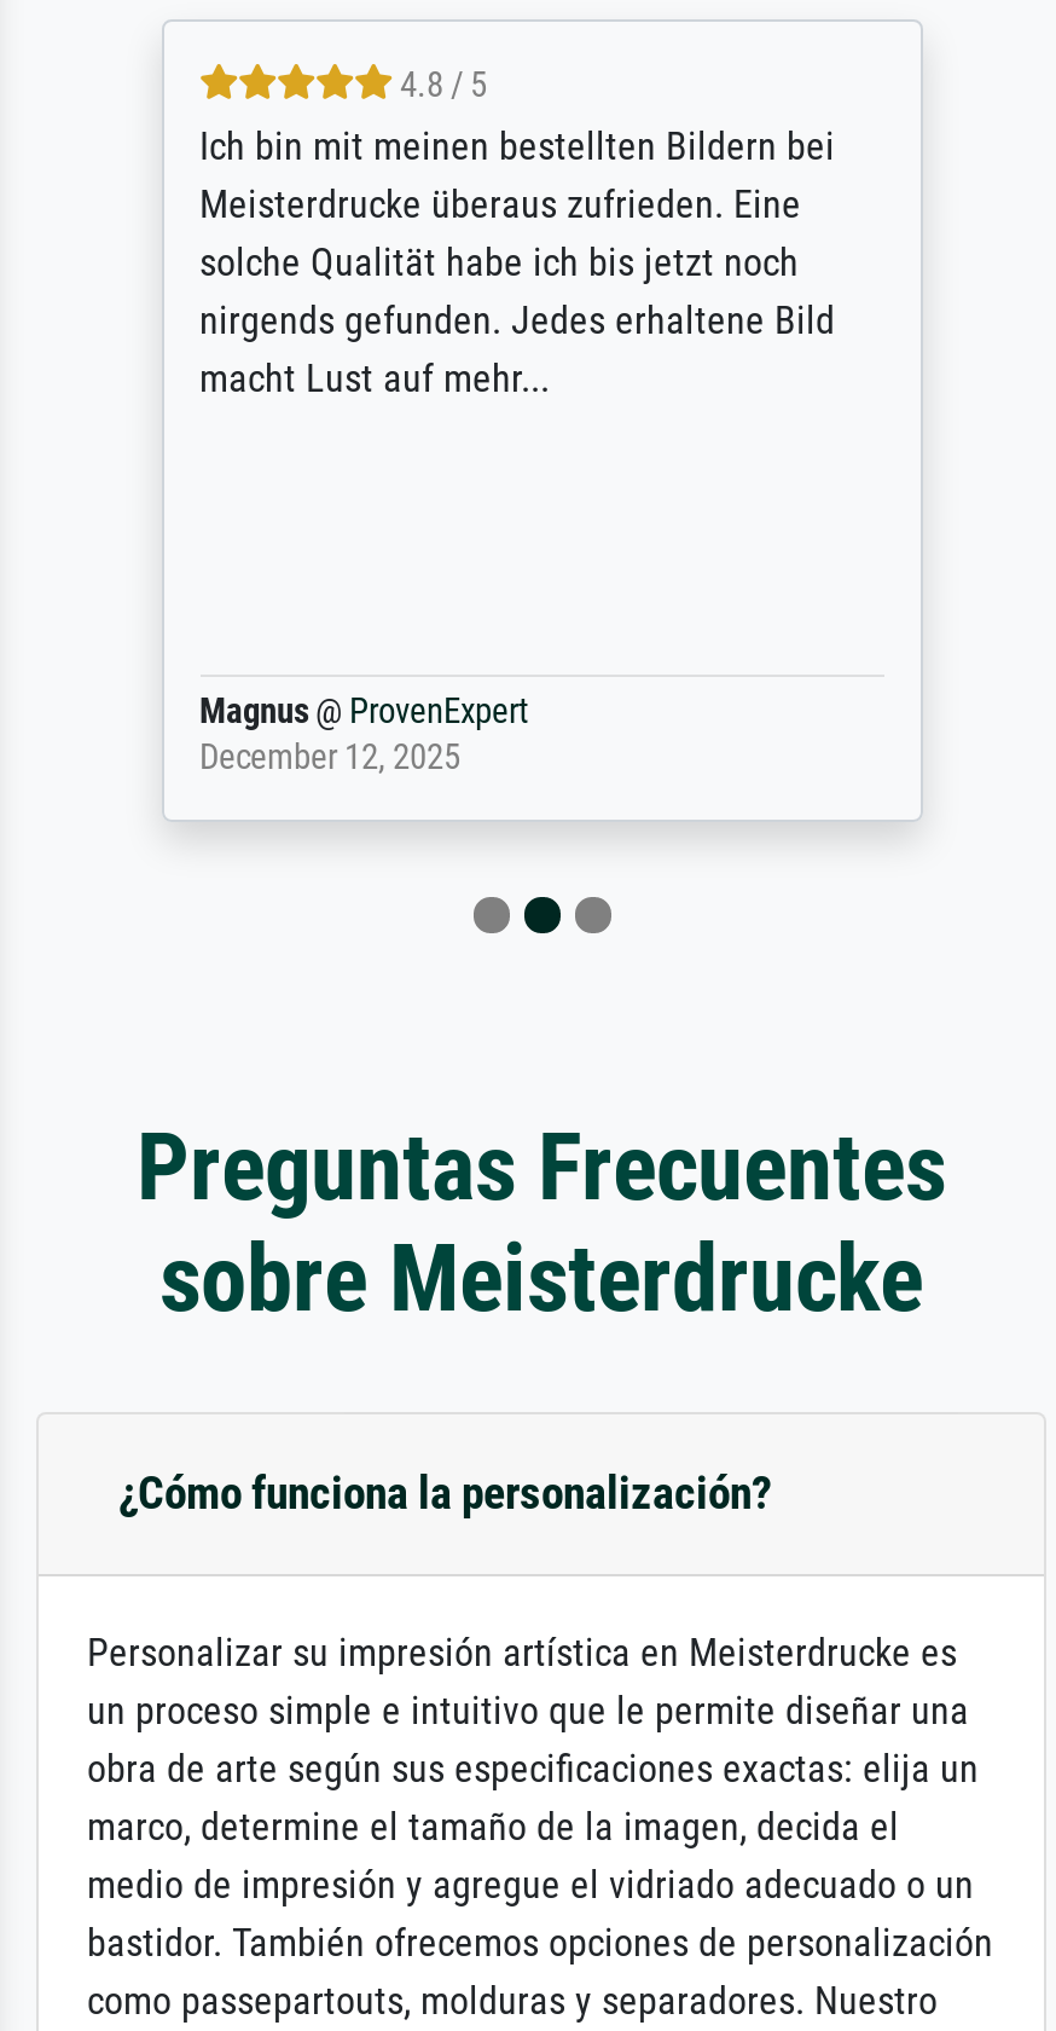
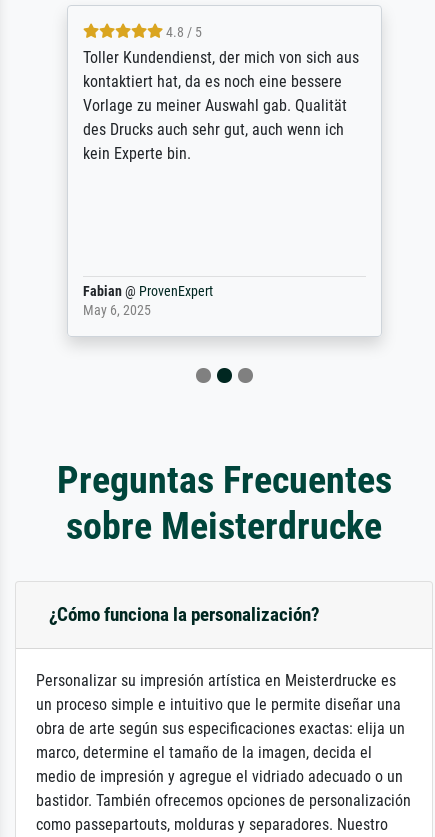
- Ich bin mit meinen bestellten Bildern bei
- Meisterdrucke überaus zufrieden. Eine
- solche Qualität habe ich bis jetzt noch
- nirgends gefunden. Jedes erhaltene Bild
- macht Lust auf mehr...
+ Toller Kundendienst, der mich von sich aus
+ kontaktiert hat, da es noch eine bessere
+ Vorlage zu meiner Auswahl gab. Qualität
+ des Drucks auch sehr gut, auch wenn ich
+ kein Experte bin.

- Magnus @ ProvenExpert
- December 12, 2025
+ Fabian @ ProvenExpert
+ May 6, 2025
